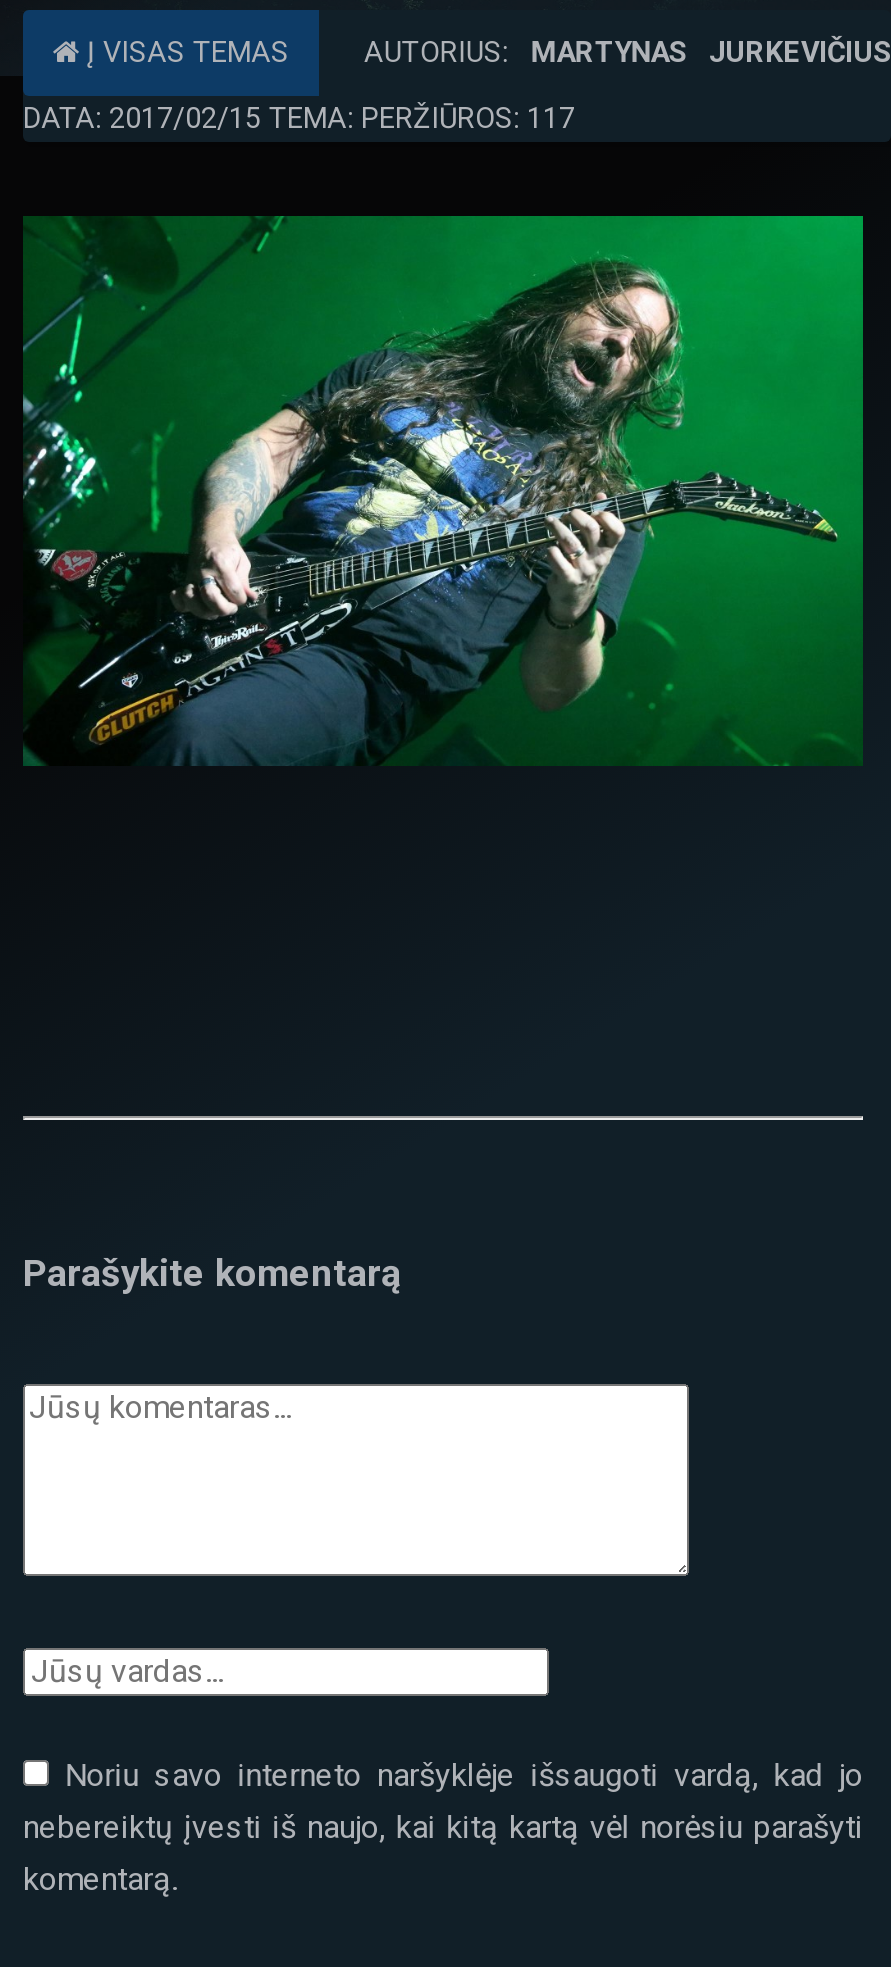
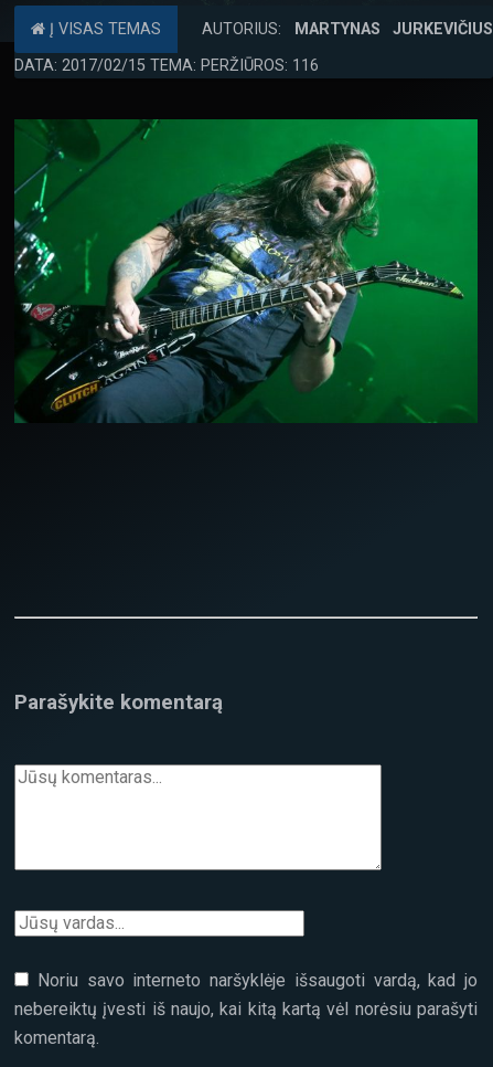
- DATA: 2017/02/15 TEMA: PERŽIŪROS: 117
+ DATA: 2017/02/15 TEMA: PERŽIŪROS: 116
